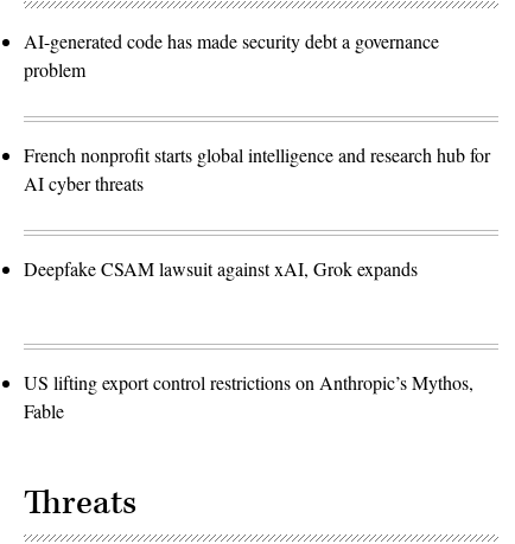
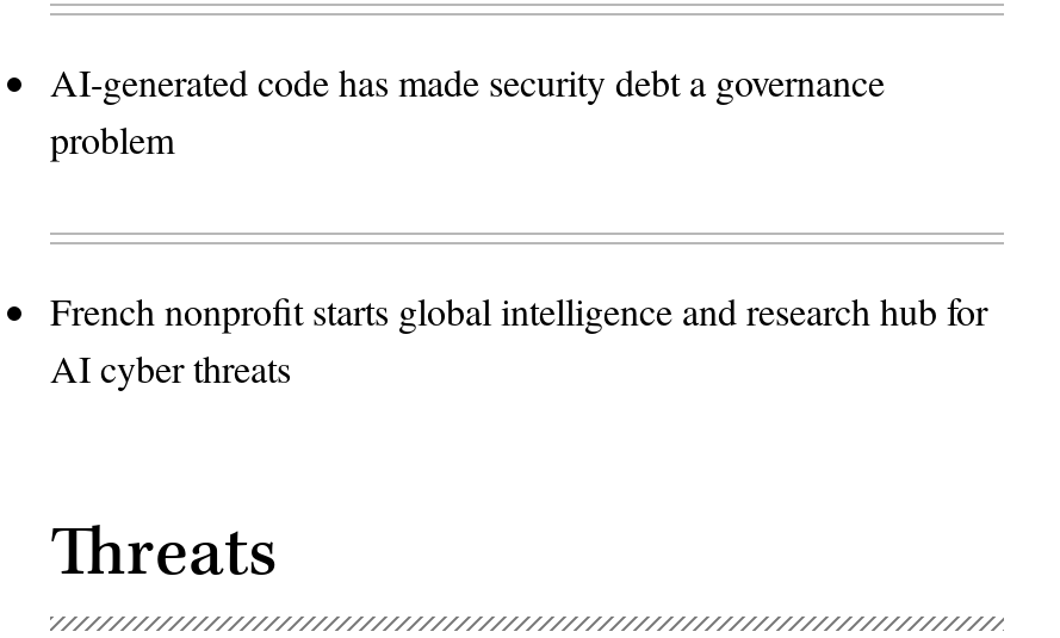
- Deepfake CSAM lawsuit against xAI, Grok expands

- US lifting export control restrictions on Anthropic’s Mythos,
- Fable
